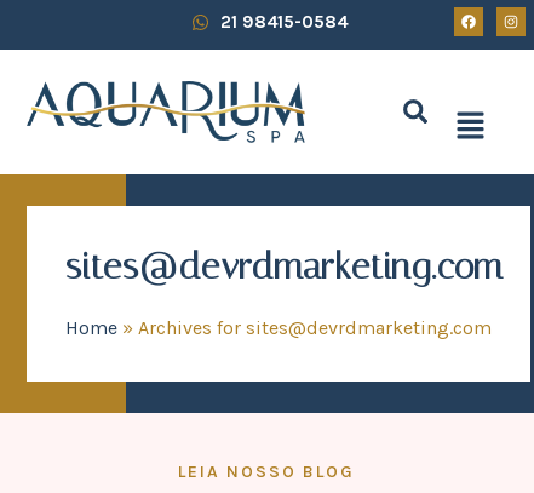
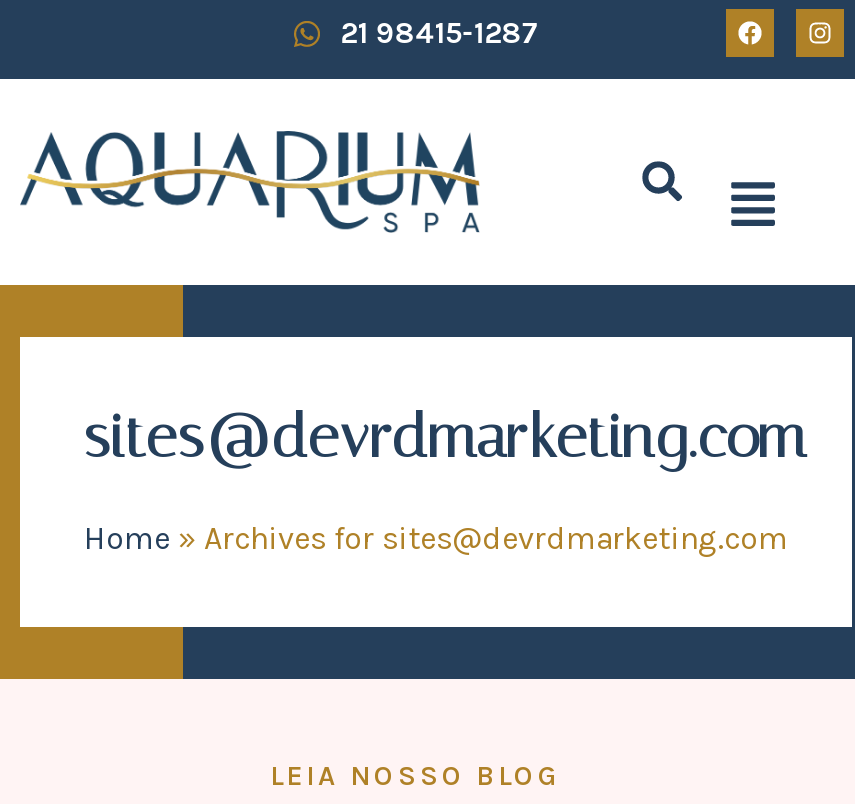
- 21 98415-0584
+ 21 98415-1287
